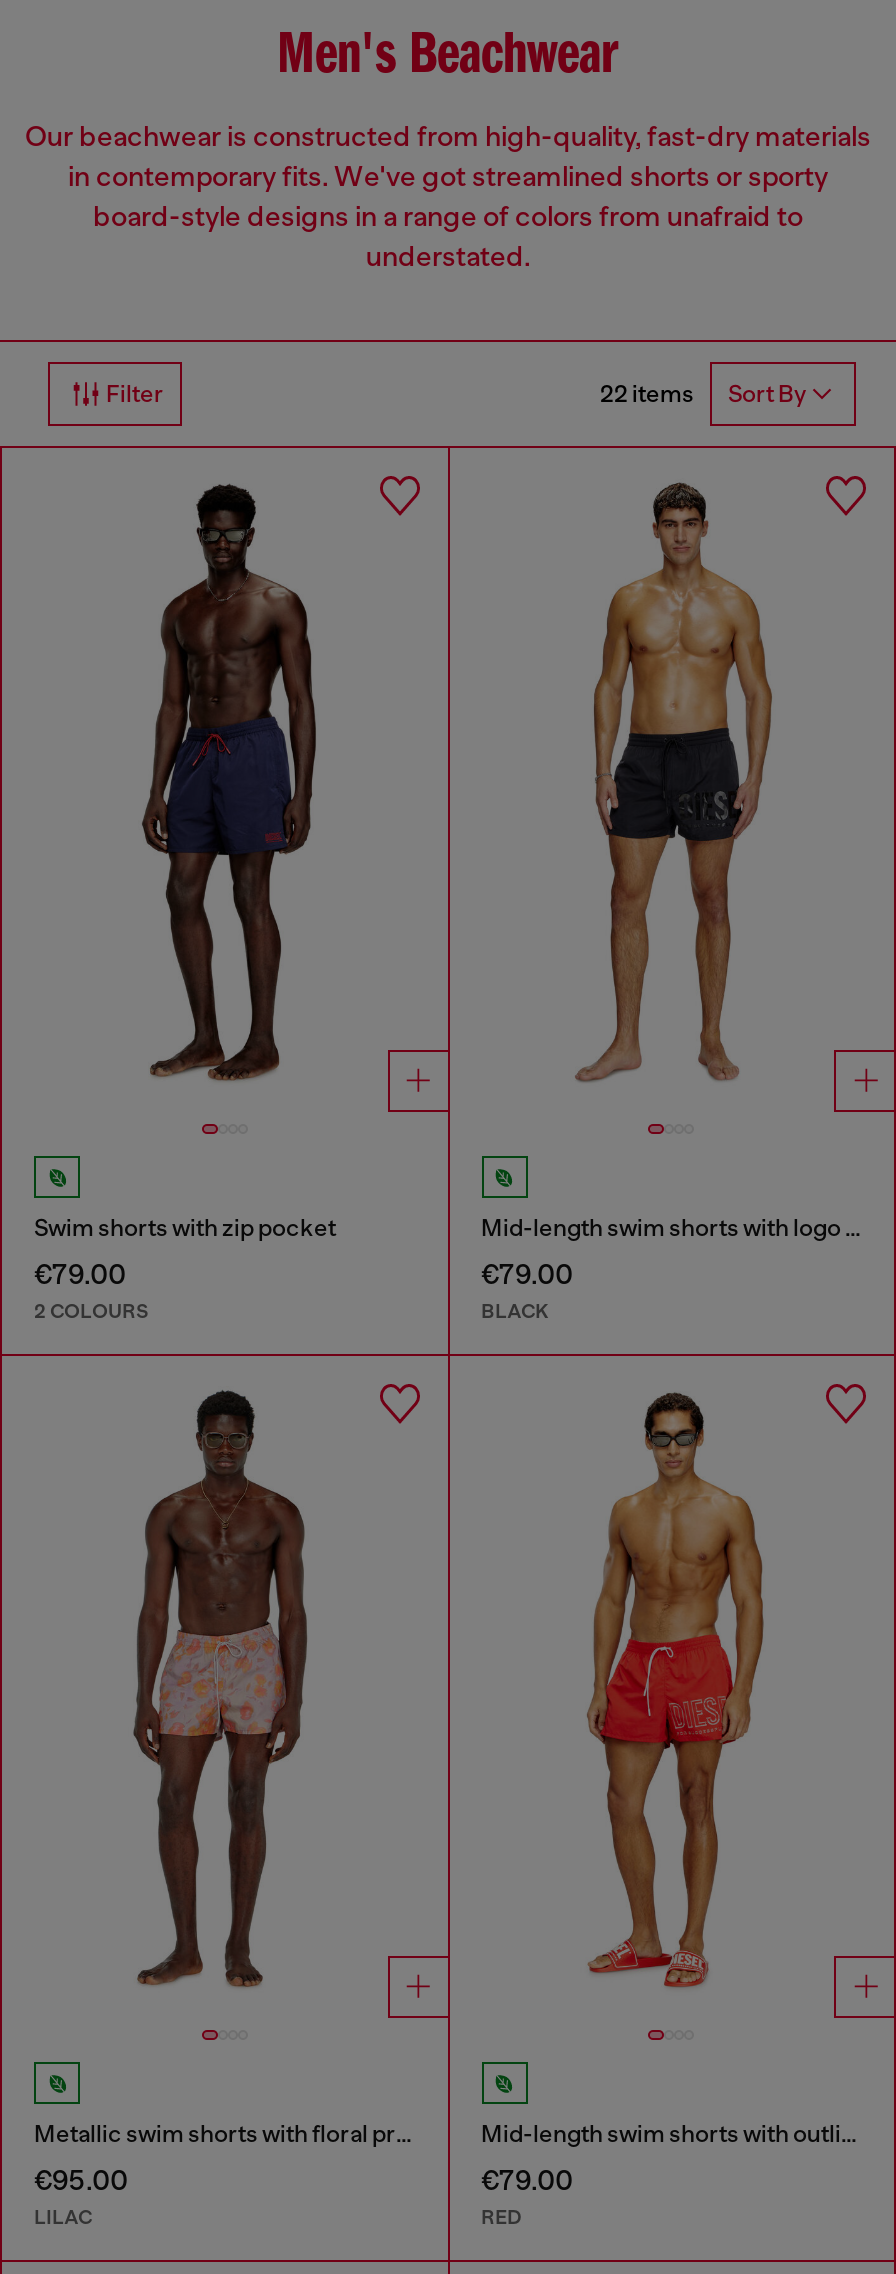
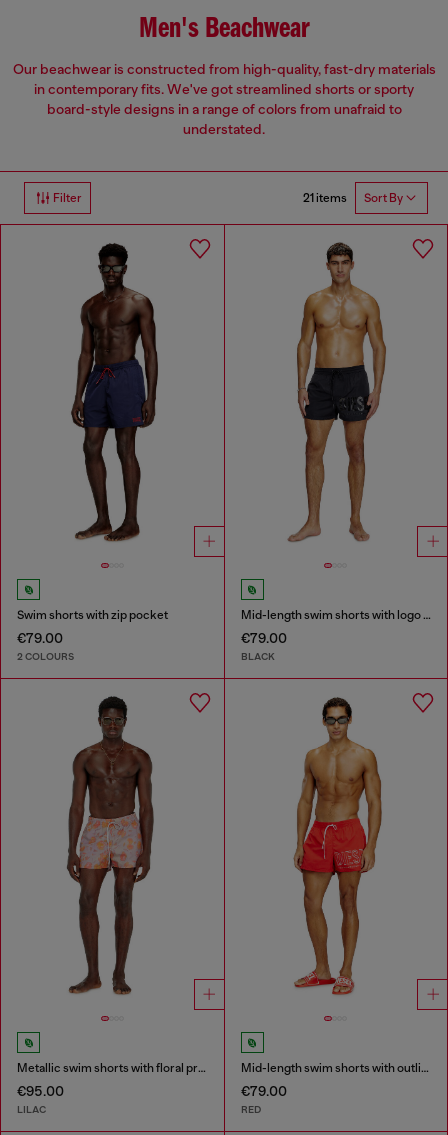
- 22 items Sort By
+ 21 items Sort By
